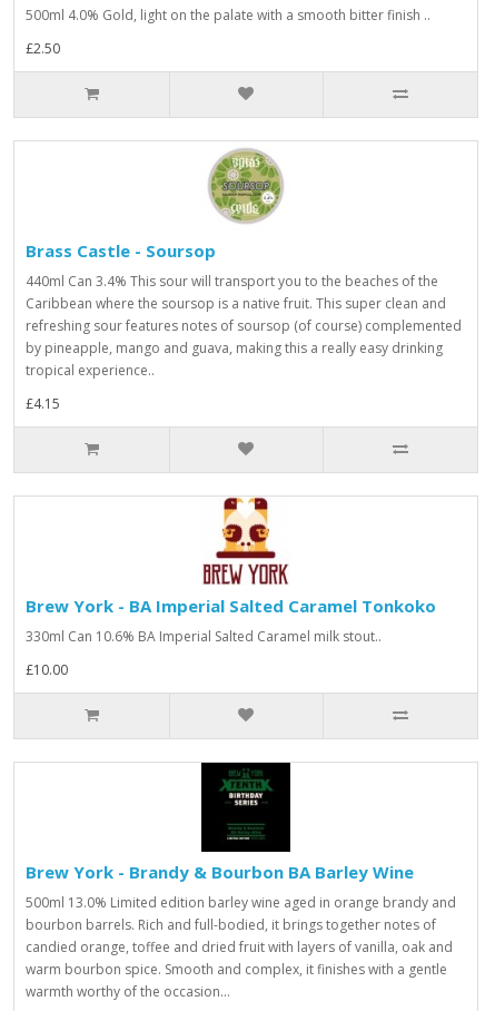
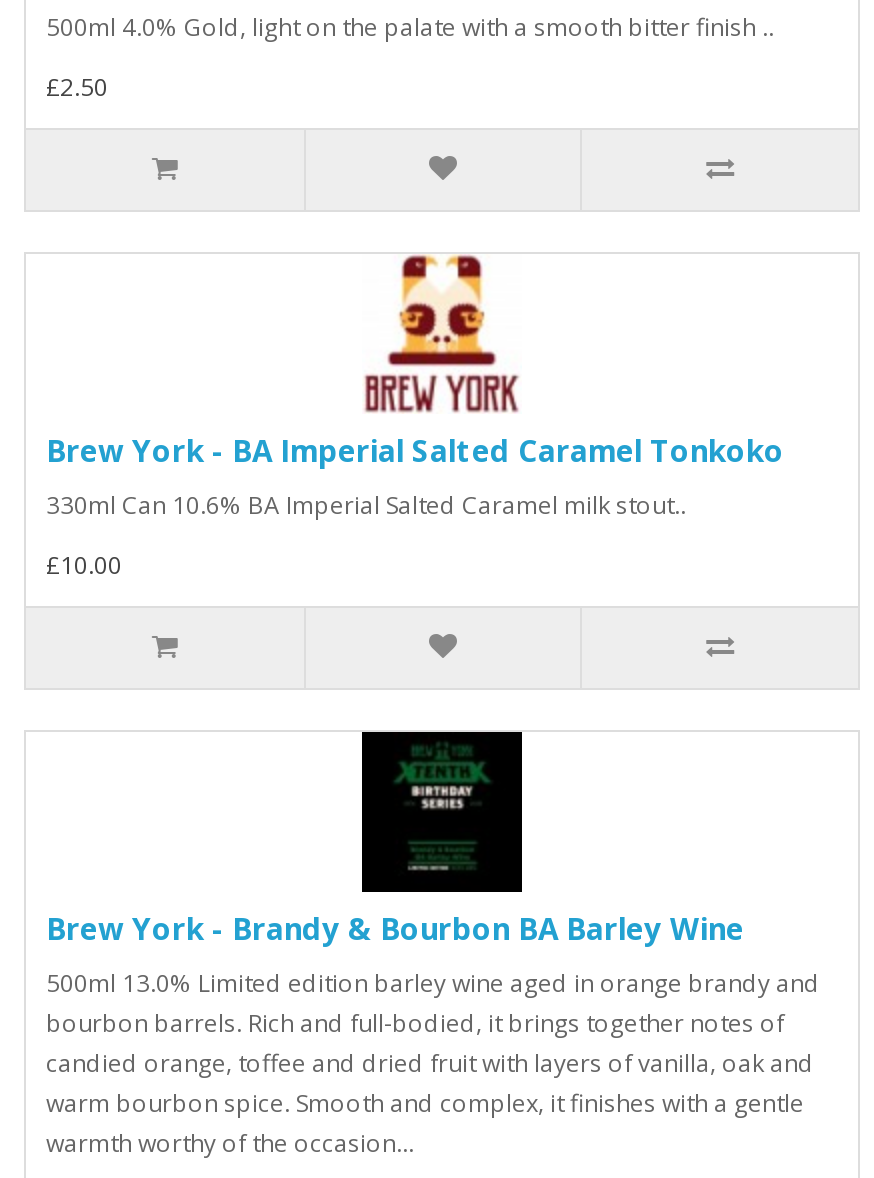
- [image]
- Brass Castle - Soursop
- 440ml Can 3.4% This sour will transport you to the beaches of the
- Caribbean where the soursop is a native fruit. This super clean and
- refreshing sour features notes of soursop (of course) complemented
- by pineapple, mango and guava, making this a really easy drinking
- tropical experience..
- £4.15
